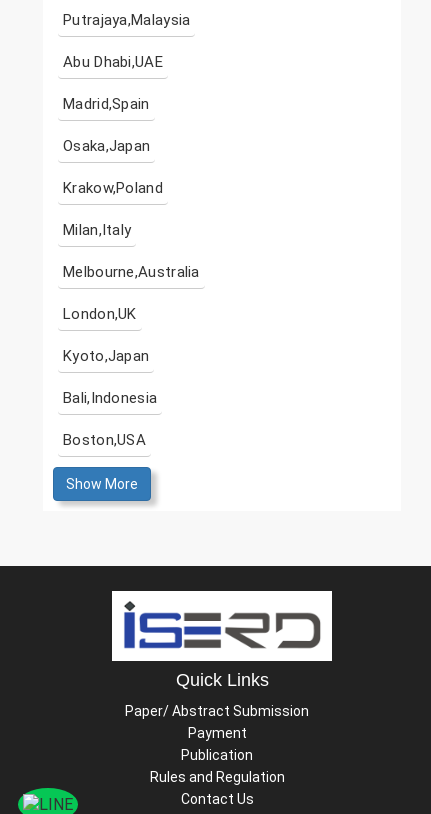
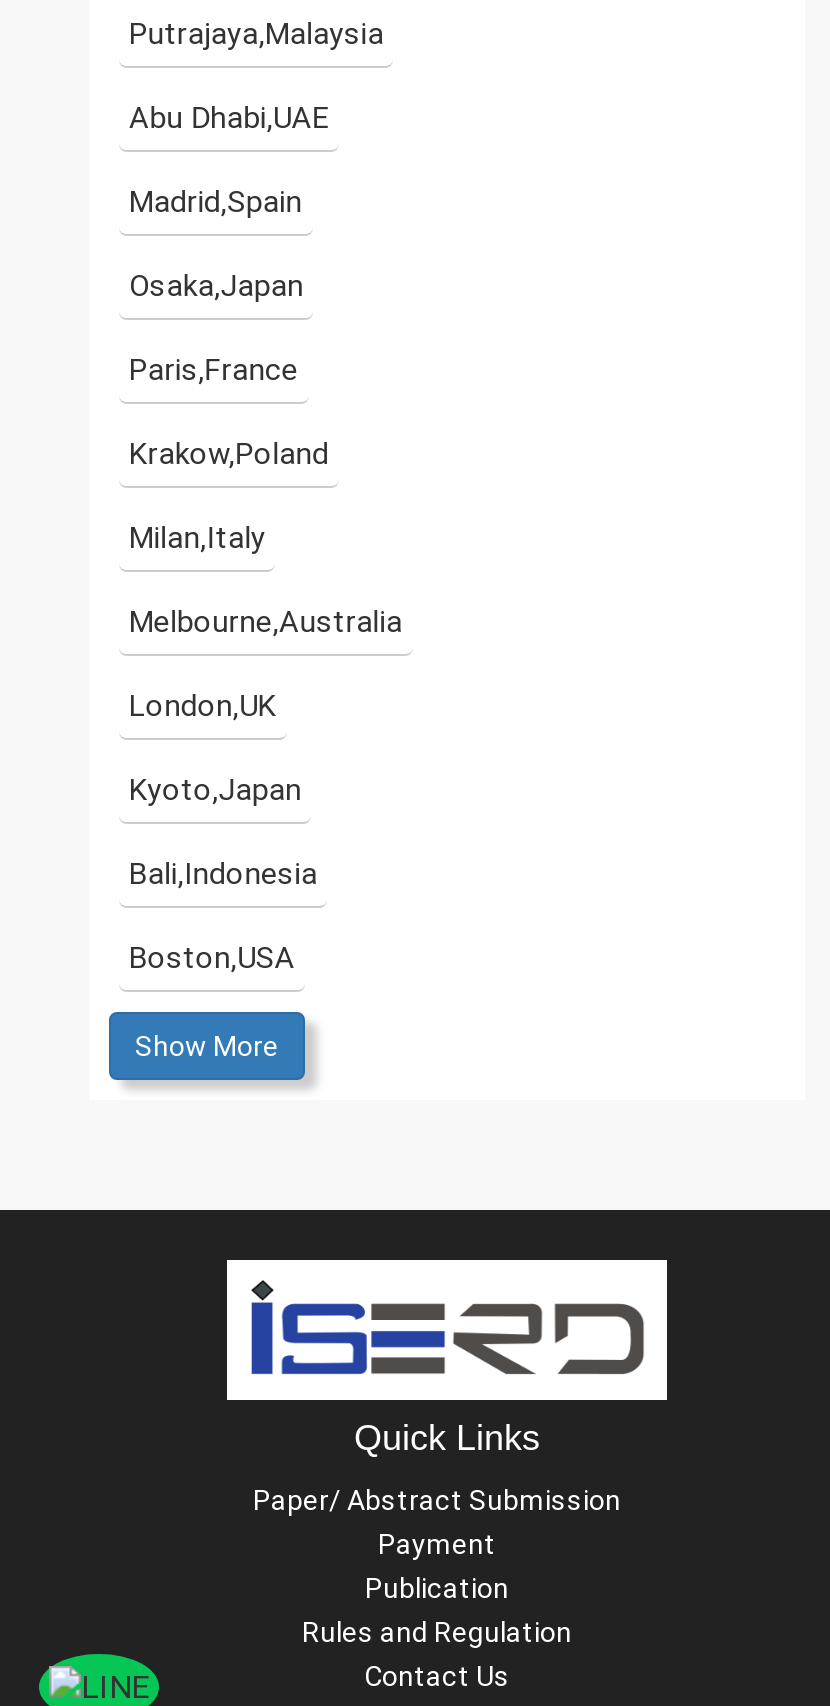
+ Paris,France
